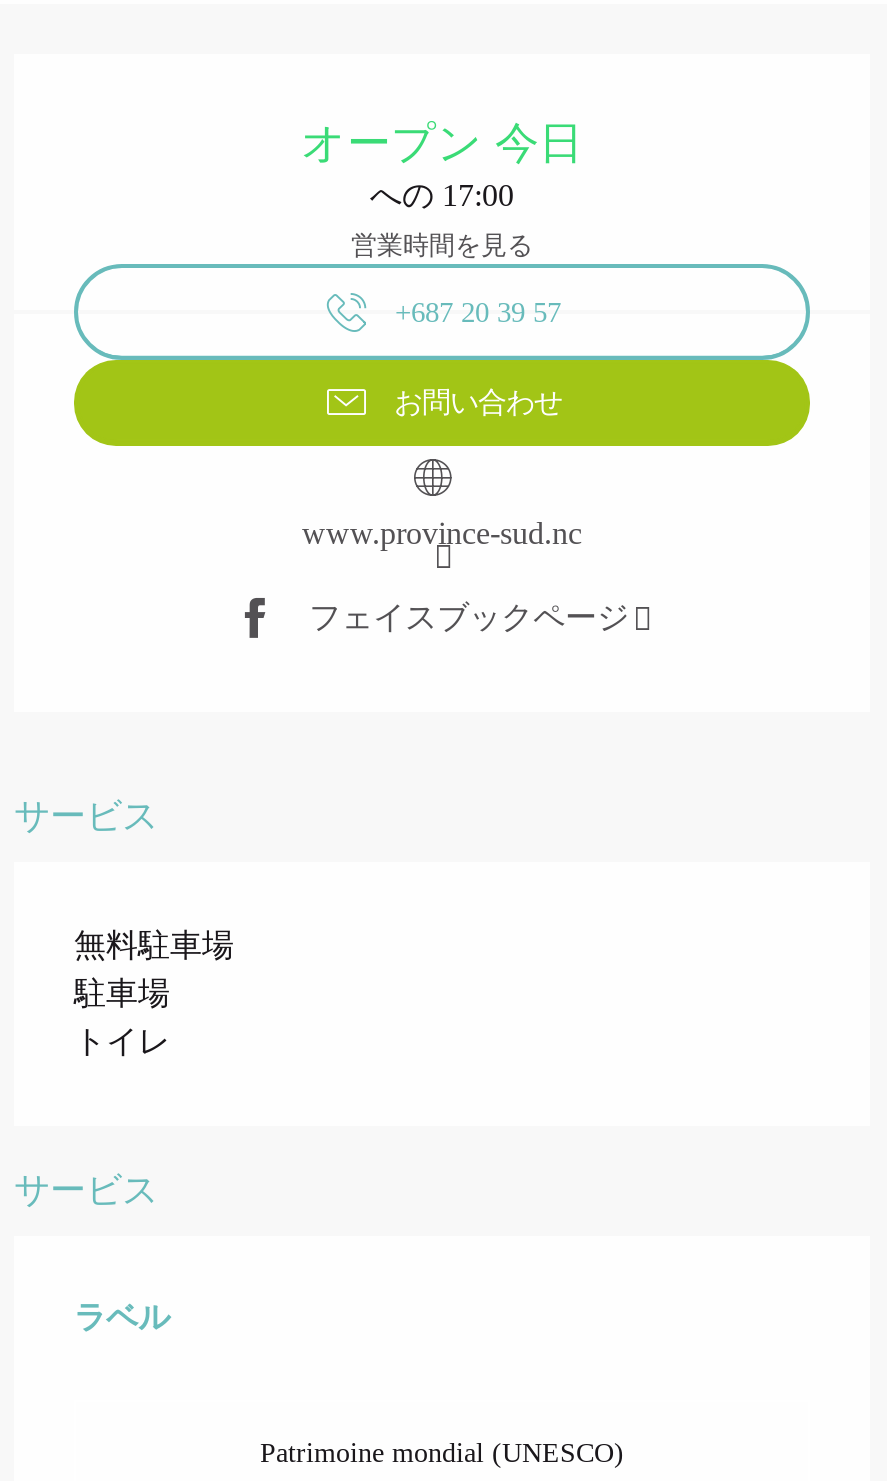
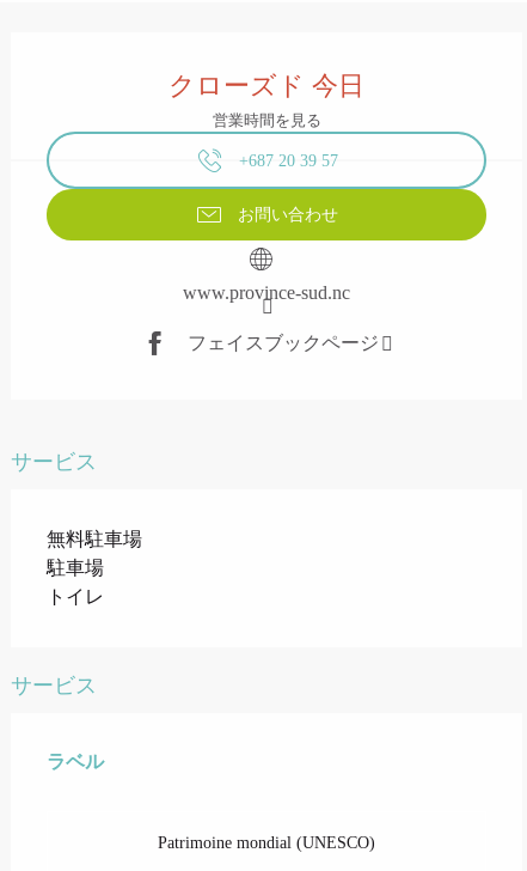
- オープン 今日
- への 17:00
+ クローズド 今日
